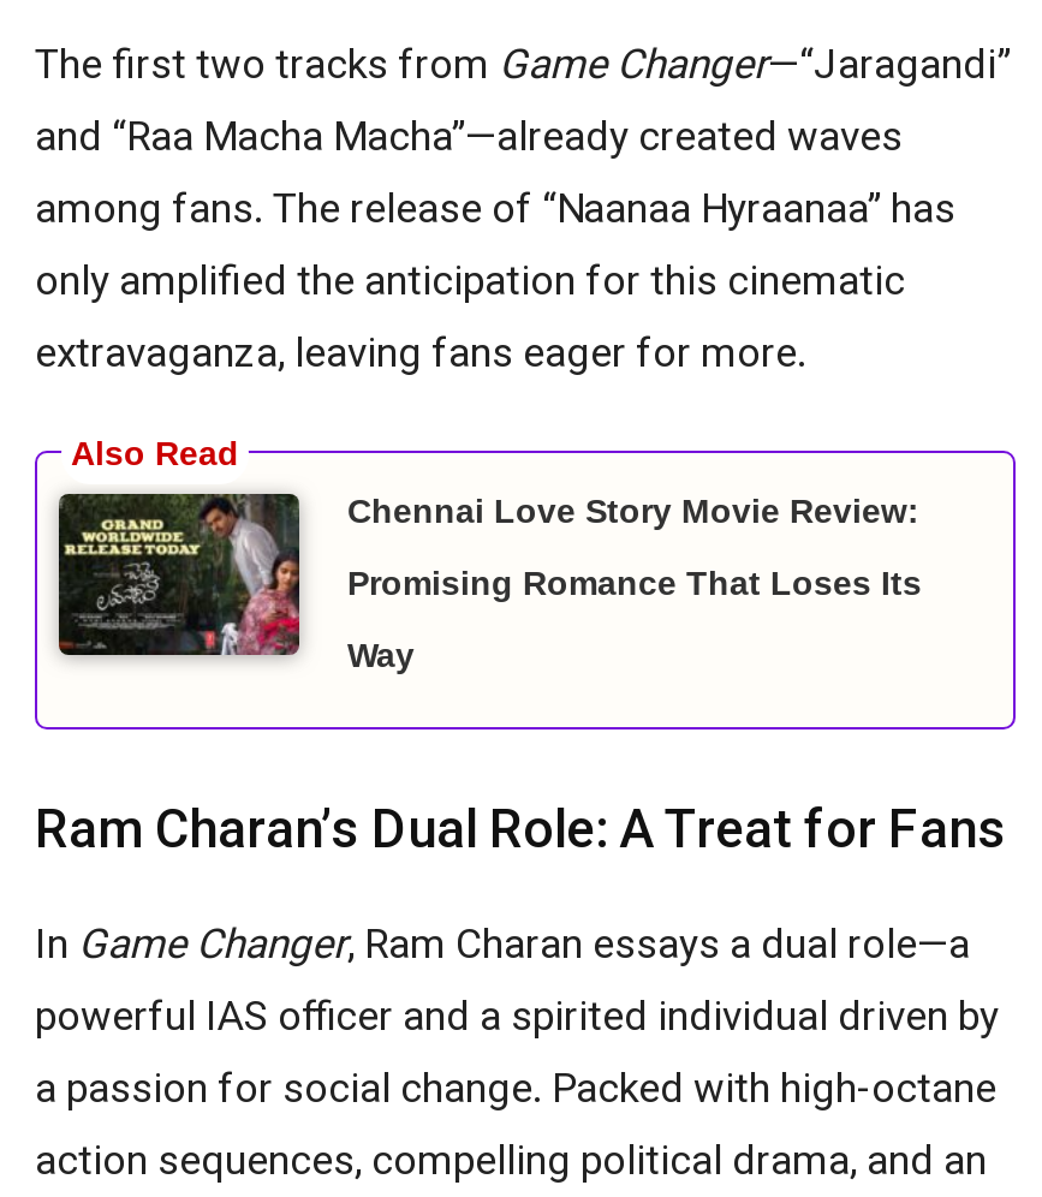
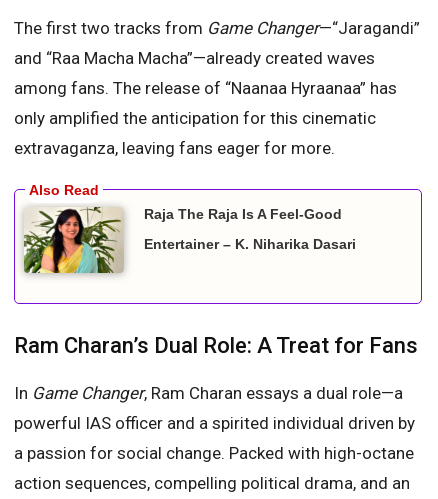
- [image]
- Chennai Love Story Movie Review:
- Promising Romance That Loses Its
- Way
+ [image]
+ Raja The Raja Is A Feel-Good
+ Entertainer – K. Niharika Dasari
